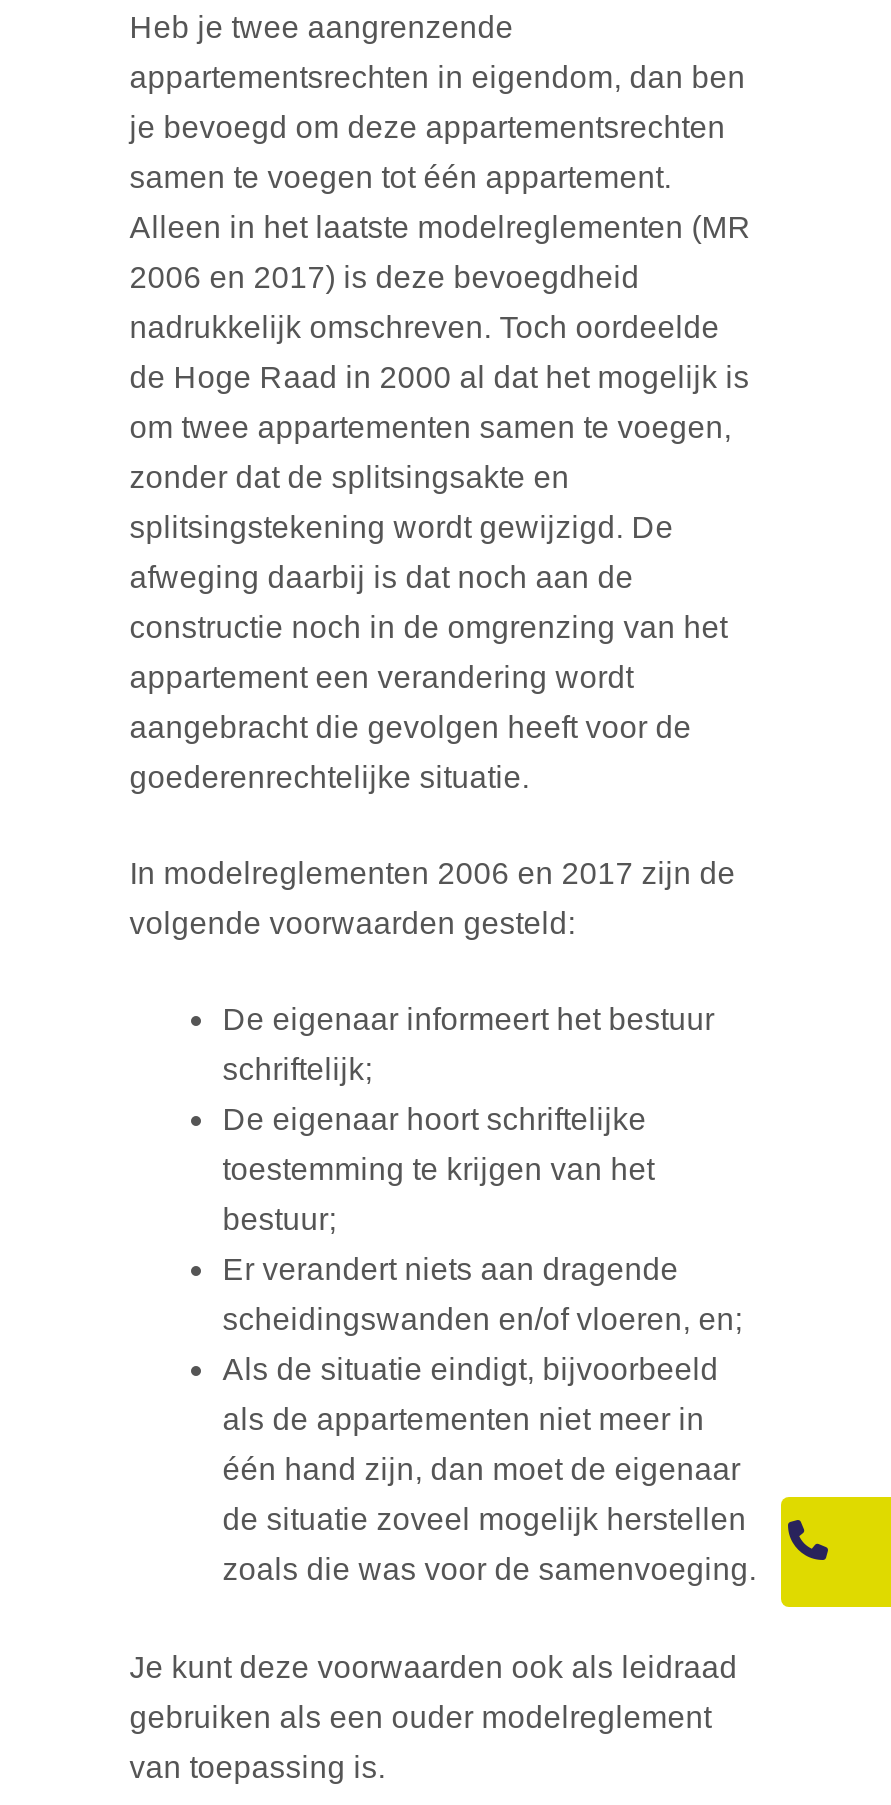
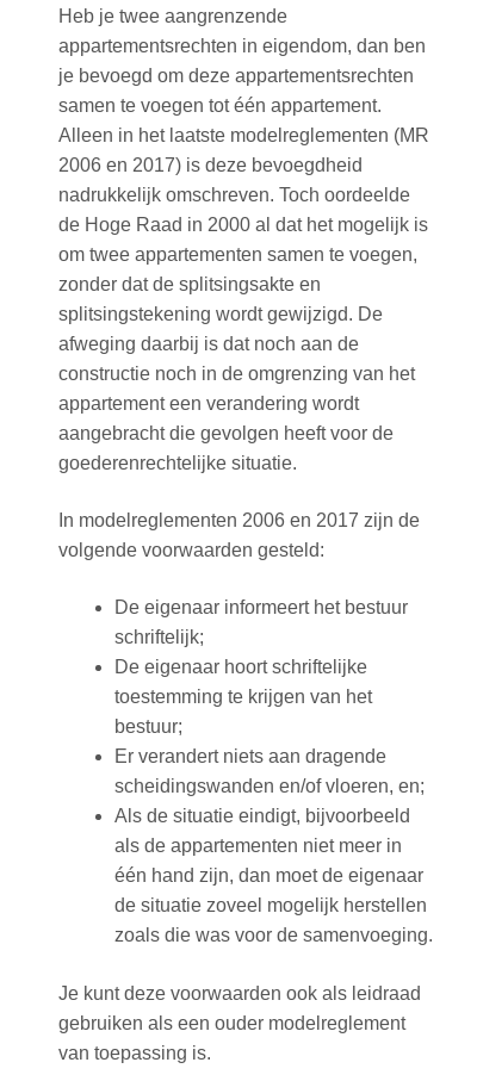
- [image]
